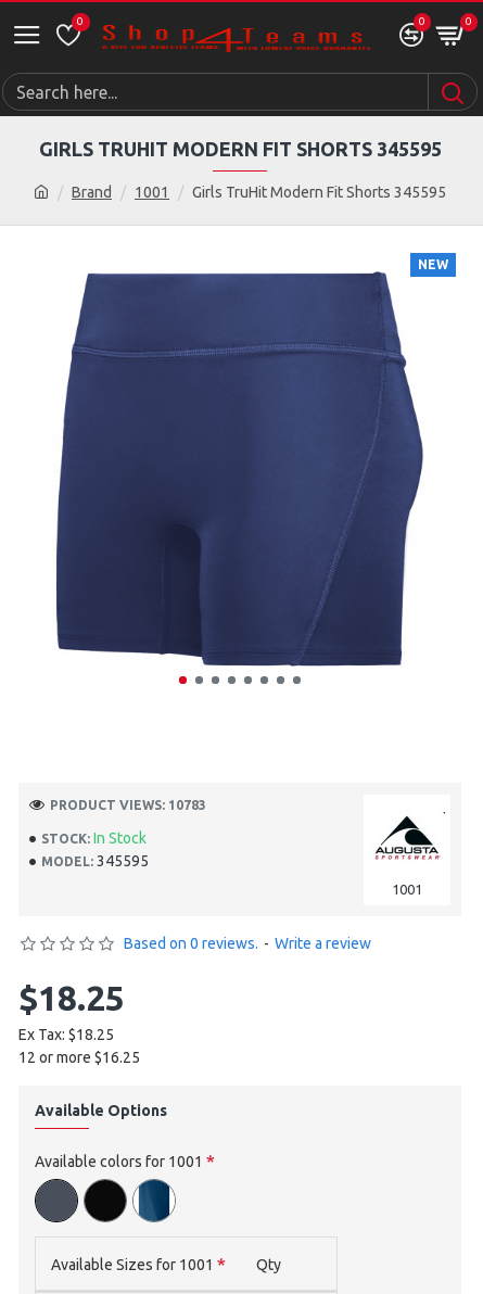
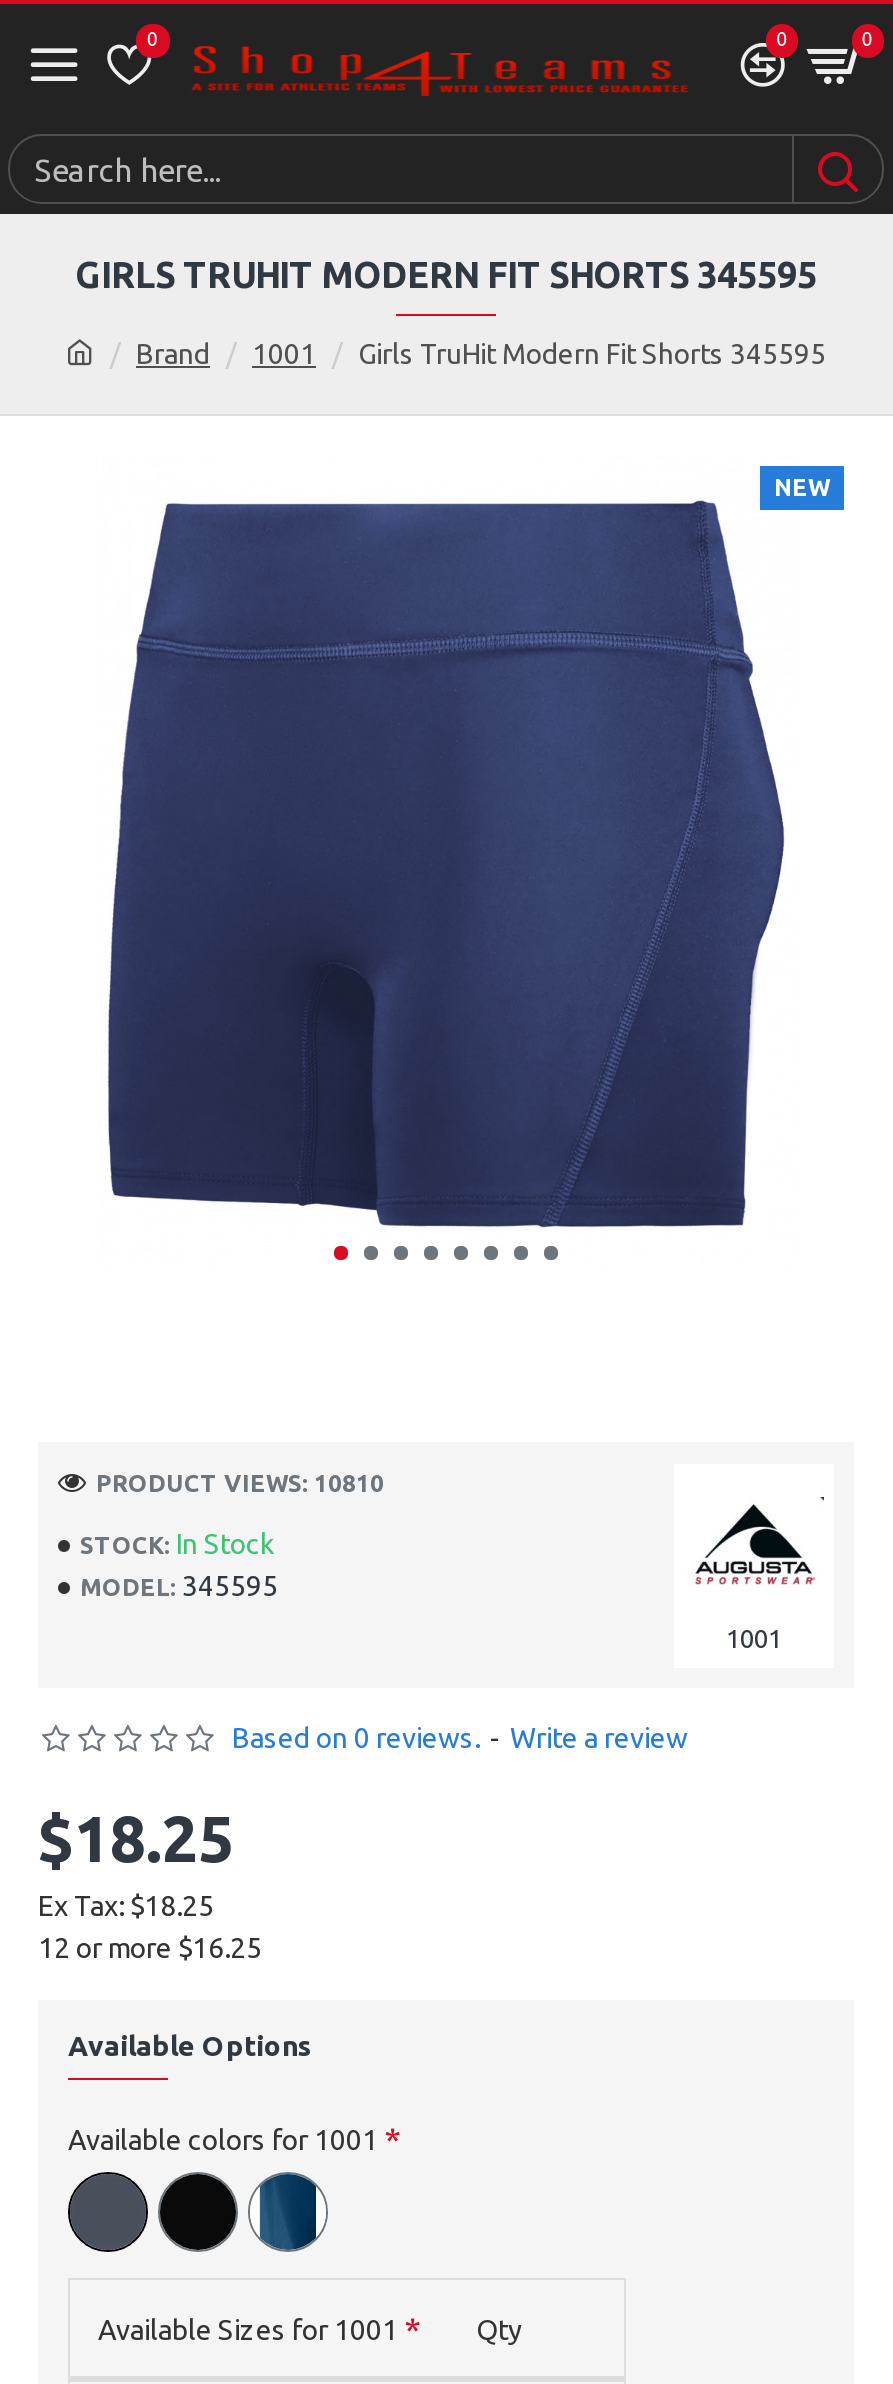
- PRODUCT VIEWS: 10783
+ PRODUCT VIEWS: 10810
